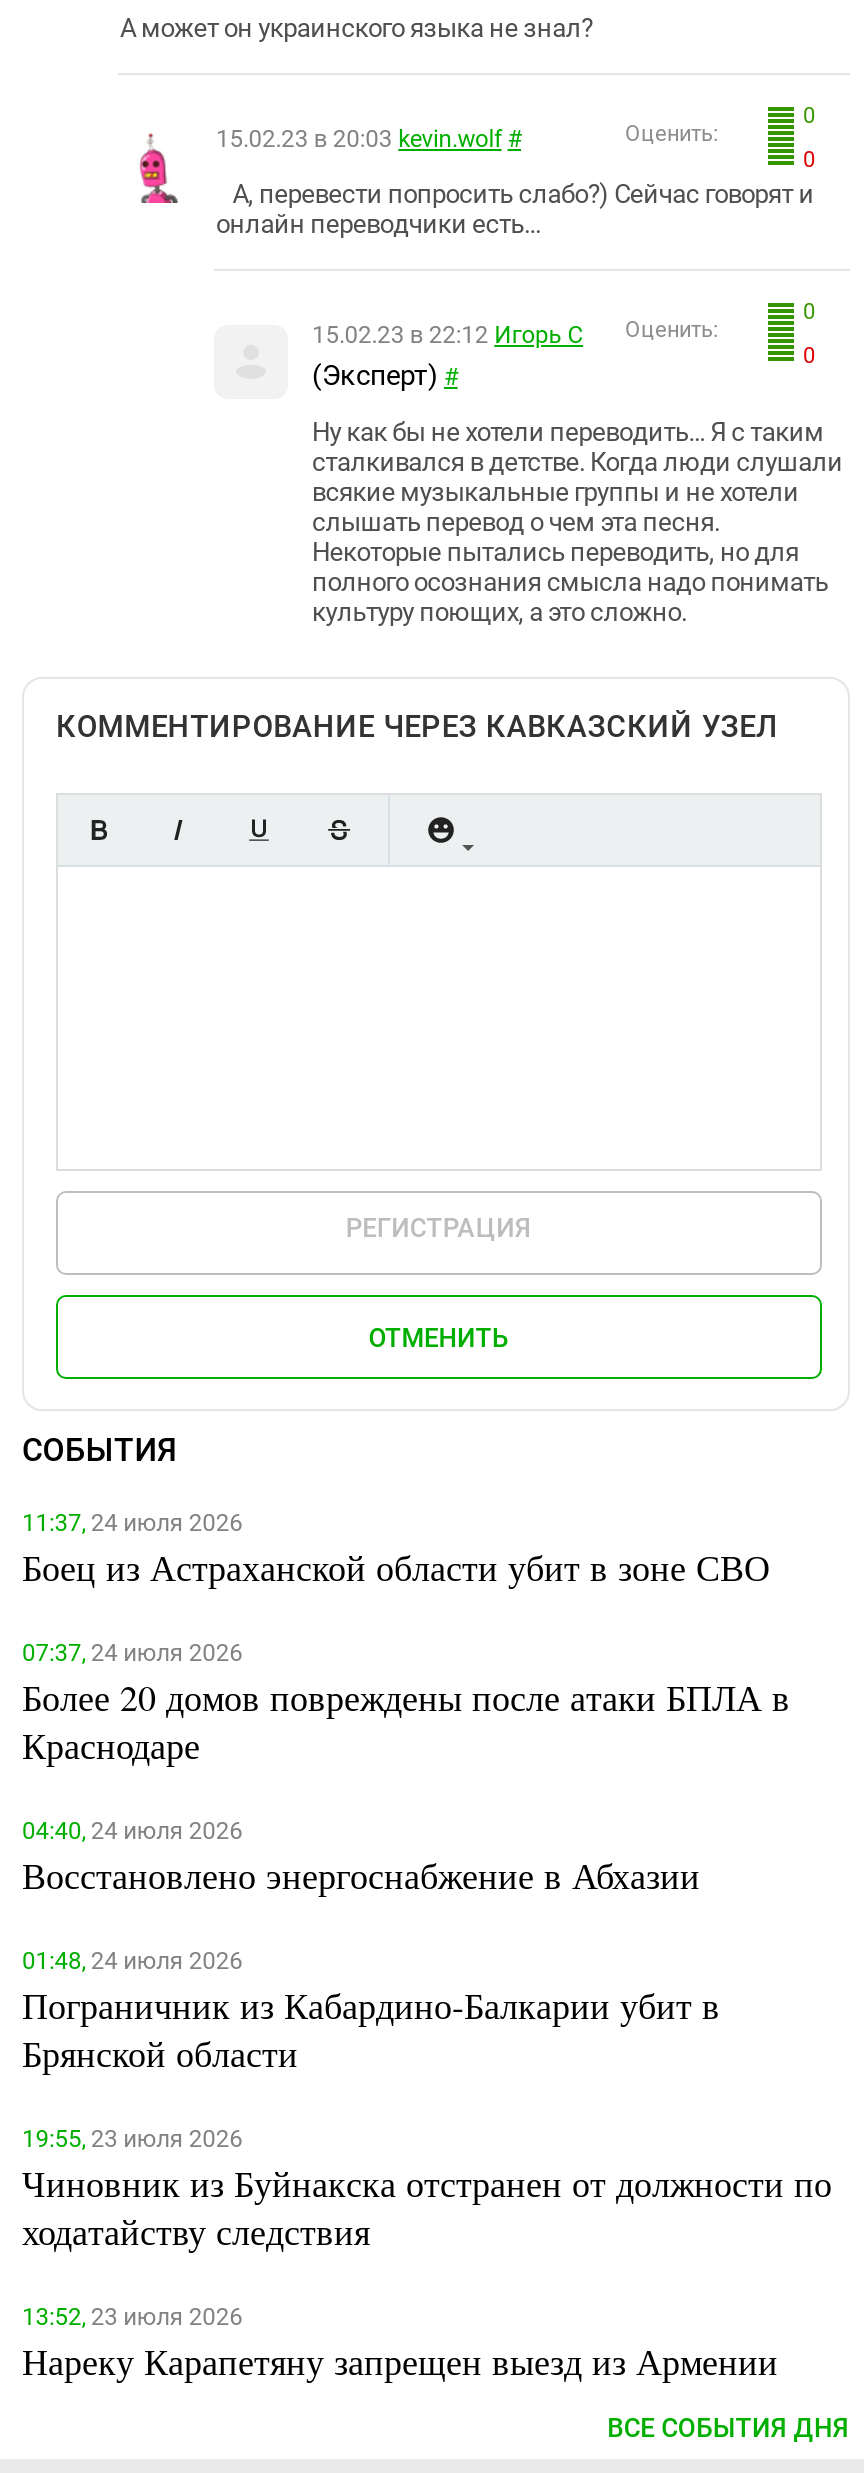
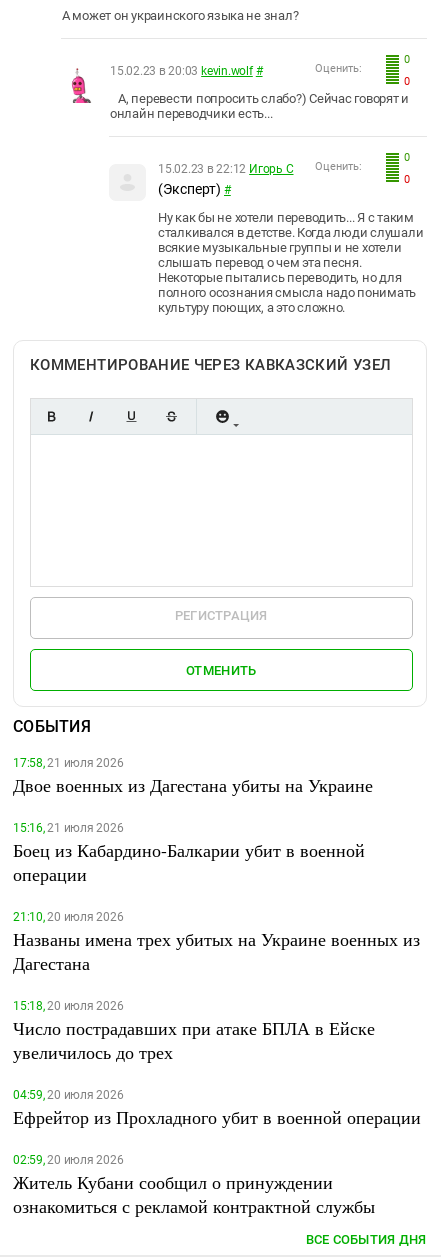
- 11:37, 24 июля 2026
- Боец из Астраханской области убит в зоне СВО
+ 17:58, 21 июля 2026
+ Двое военных из Дагестана убиты на Украине

- 07:37, 24 июля 2026
- Более 20 домов повреждены после атаки БПЛА в
- Краснодаре
+ 15:16, 21 июля 2026
+ Боец из Кабардино-Балкарии убит в военной
+ операции

- 04:40, 24 июля 2026
- Восстановлено энергоснабжение в Абхазии
+ 21:10, 20 июля 2026
+ Названы имена трех убитых на Украине военных из
+ Дагестана

- 01:48, 24 июля 2026
- Пограничник из Кабардино-Балкарии убит в
- Брянской области
+ 15:18, 20 июля 2026
+ Число пострадавших при атаке БПЛА в Ейске
+ увеличилось до трех

- 19:55, 23 июля 2026
- Чиновник из Буйнакска отстранен от должности по
- ходатайству следствия
+ 04:59, 20 июля 2026
+ Ефрейтор из Прохладного убит в военной операции

- 13:52, 23 июля 2026
- Нареку Карапетяну запрещен выезд из Армении
+ 02:59, 20 июля 2026
+ Житель Кубани сообщил о принуждении
+ ознакомиться с рекламой контрактной службы
